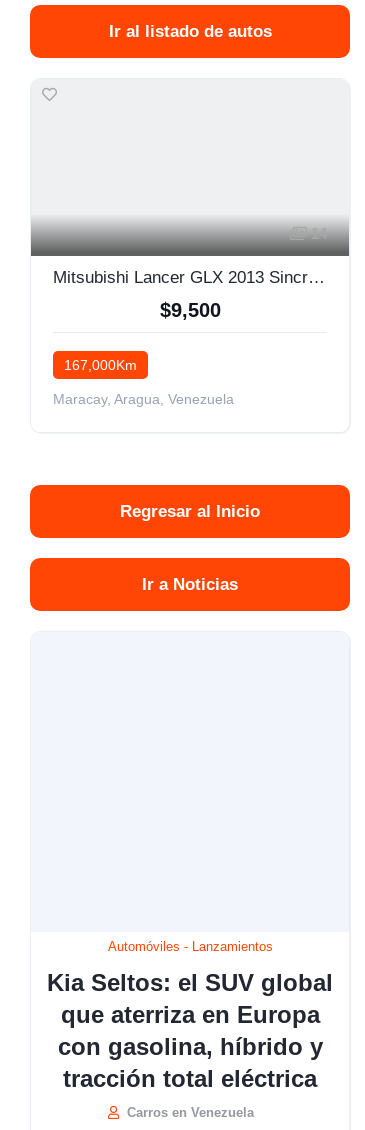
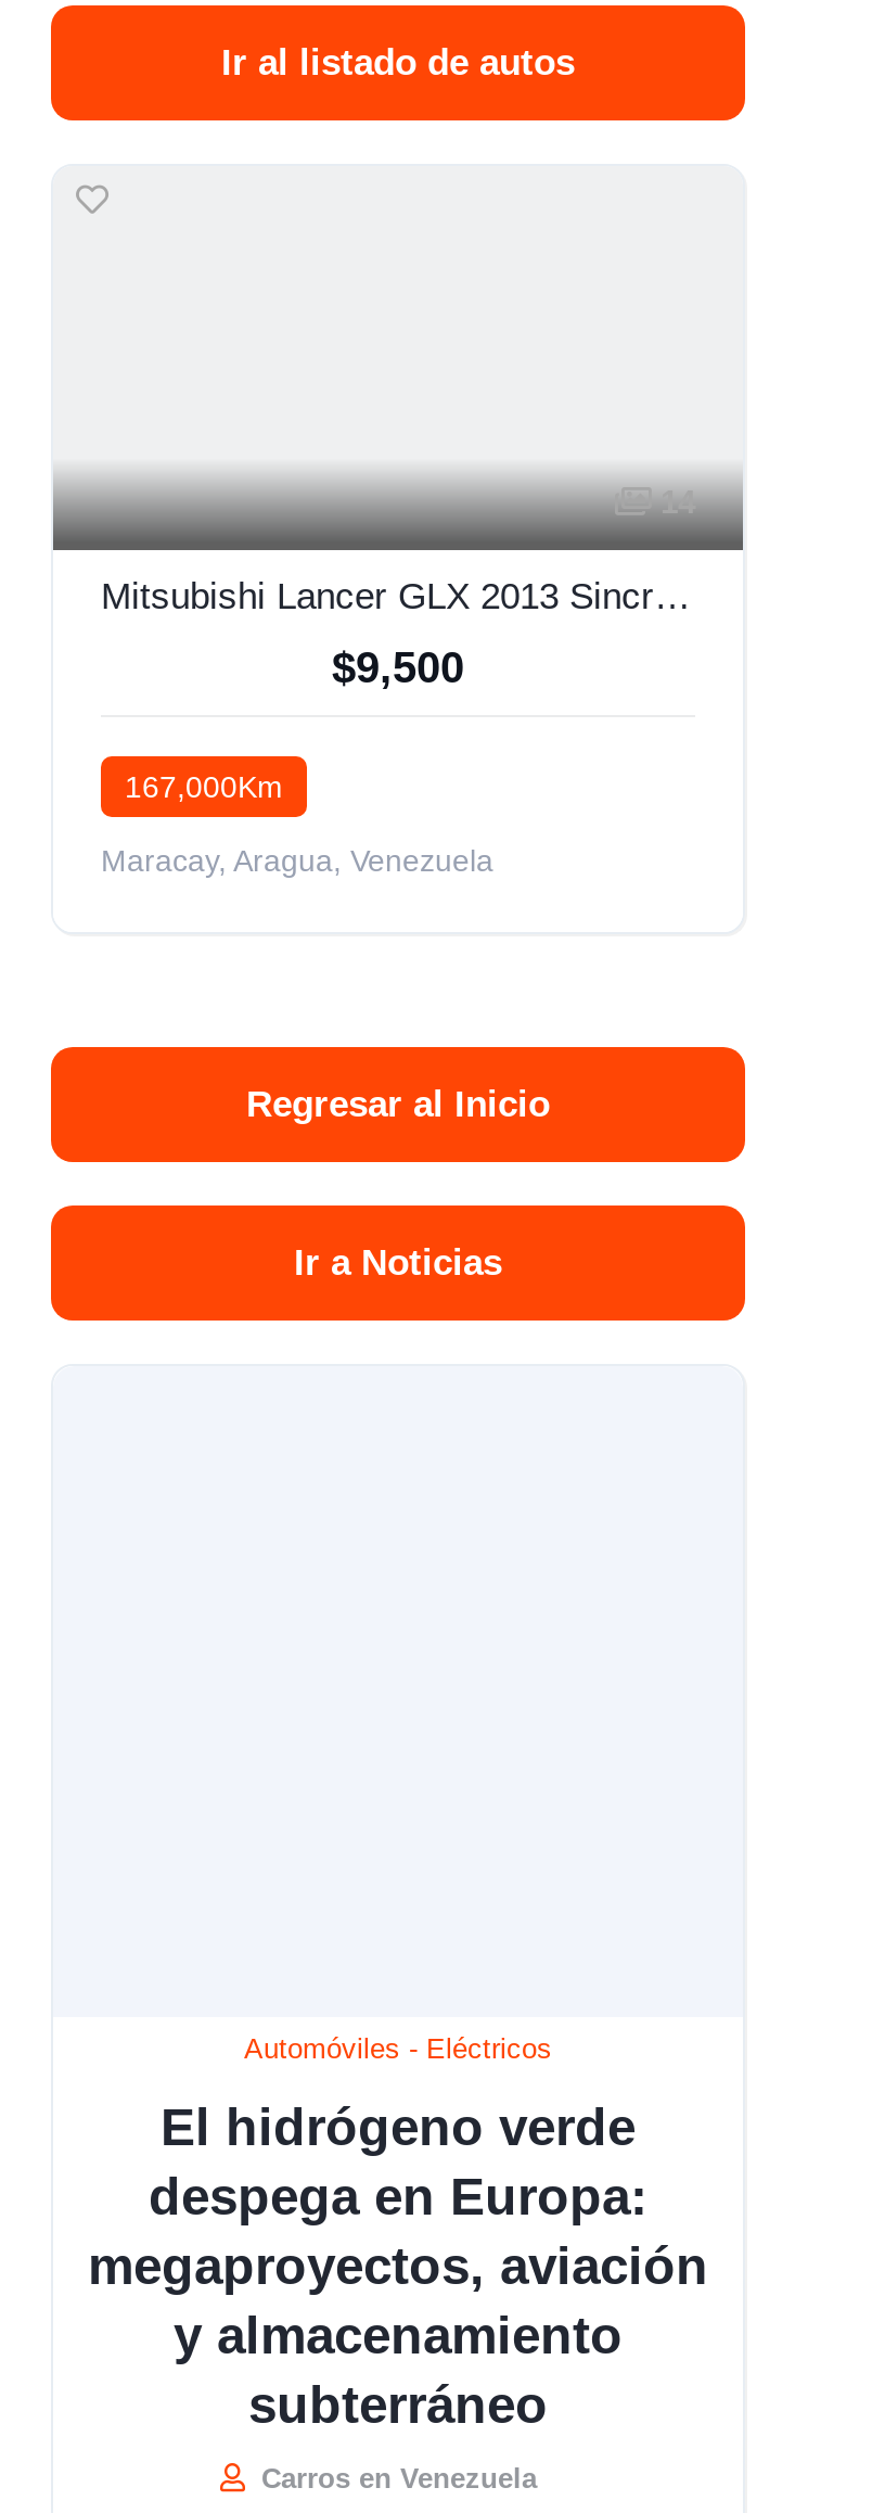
- Automóviles - Lanzamientos
+ Automóviles - Eléctricos

- Kia Seltos: el SUV global
- que aterriza en Europa
- con gasolina, híbrido y
- tracción total eléctrica
+ El hidrógeno verde
+ despega en Europa:
+ megaproyectos, aviación
+ y almacenamiento
+ subterráneo
